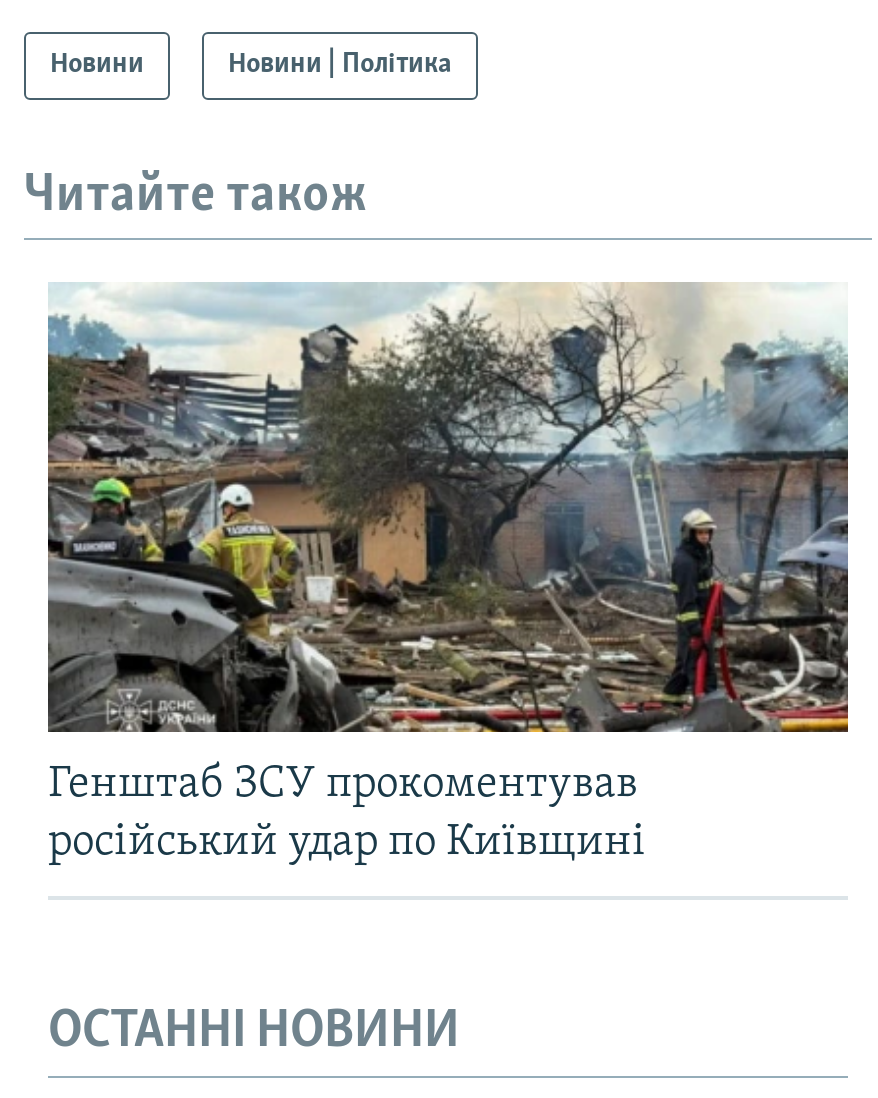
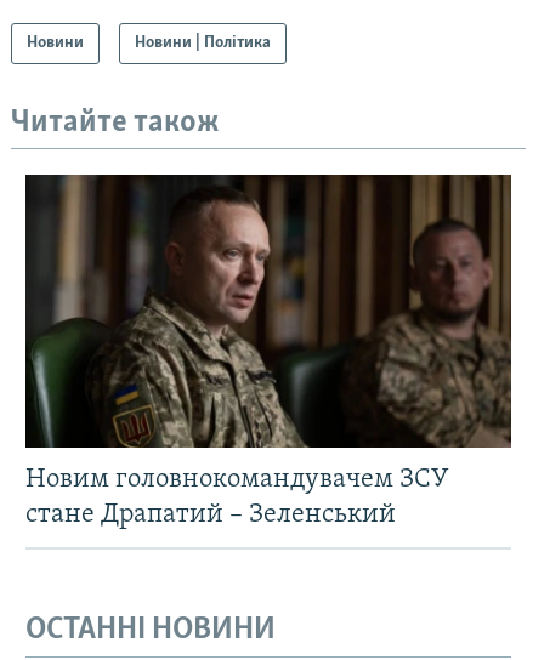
- [image]
- Генштаб ЗСУ прокоментував
- російський удар по Київщині
+ [image]
+ Новим головнокомандувачем ЗСУ
+ стане Драпатий – Зеленський
